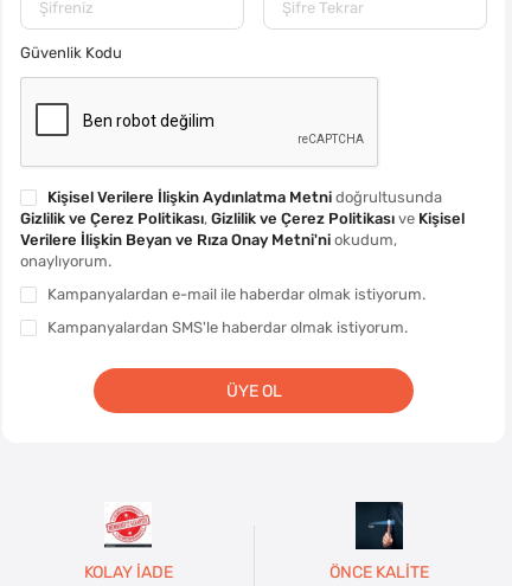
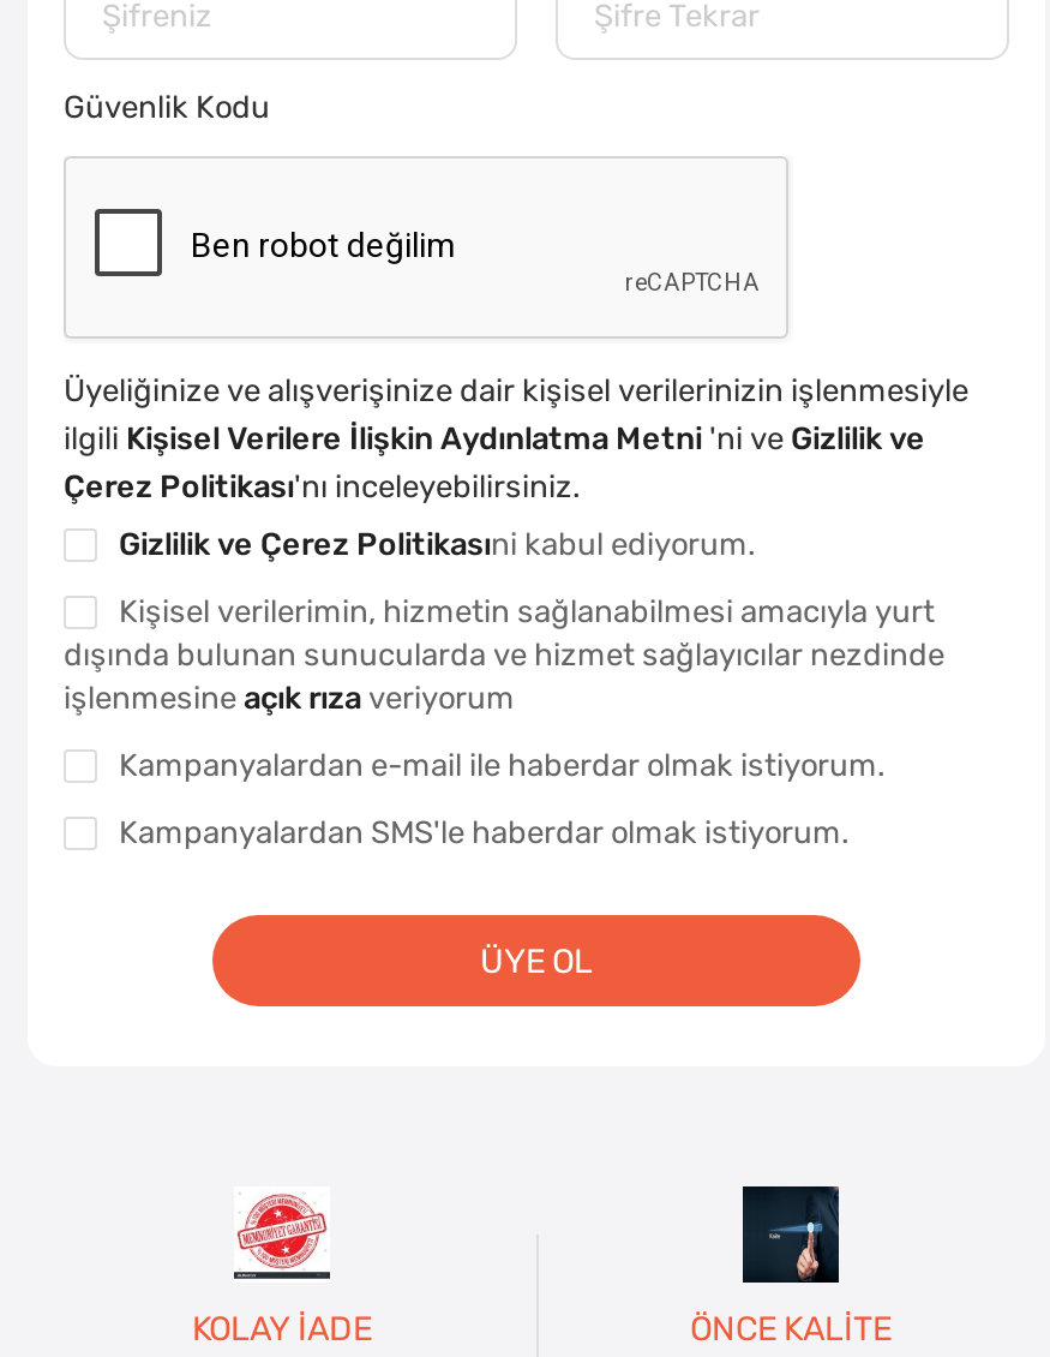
- Kişisel Verilere İlişkin Aydınlatma Metni doğrultusunda
- Gizlilik ve Çerez Politikası, Gizlilik ve Çerez Politikası ve Kişisel
- Verilere İlişkin Beyan ve Rıza Onay Metni'ni okudum,
- onaylıyorum.
+ Üyeliğinize ve alışverişinize dair kişisel verilerinizin işlenmesiyle
+ ilgili Kişisel Verilere İlişkin Aydınlatma Metni 'ni ve Gizlilik ve
+ Çerez Politikası'nı inceleyebilirsiniz.
+ Gizlilik ve Çerez Politikasıni kabul ediyorum.
+ Kişisel verilerimin, hizmetin sağlanabilmesi amacıyla yurt
+ dışında bulunan sunucularda ve hizmet sağlayıcılar nezdinde
+ işlenmesine açık rıza veriyorum
